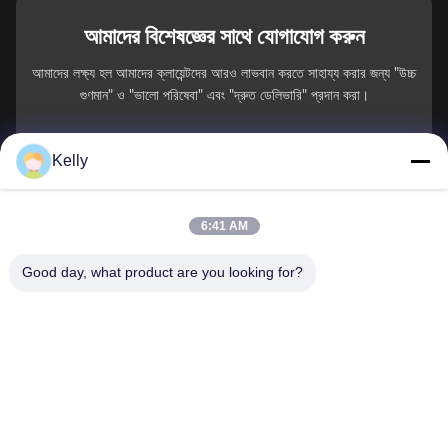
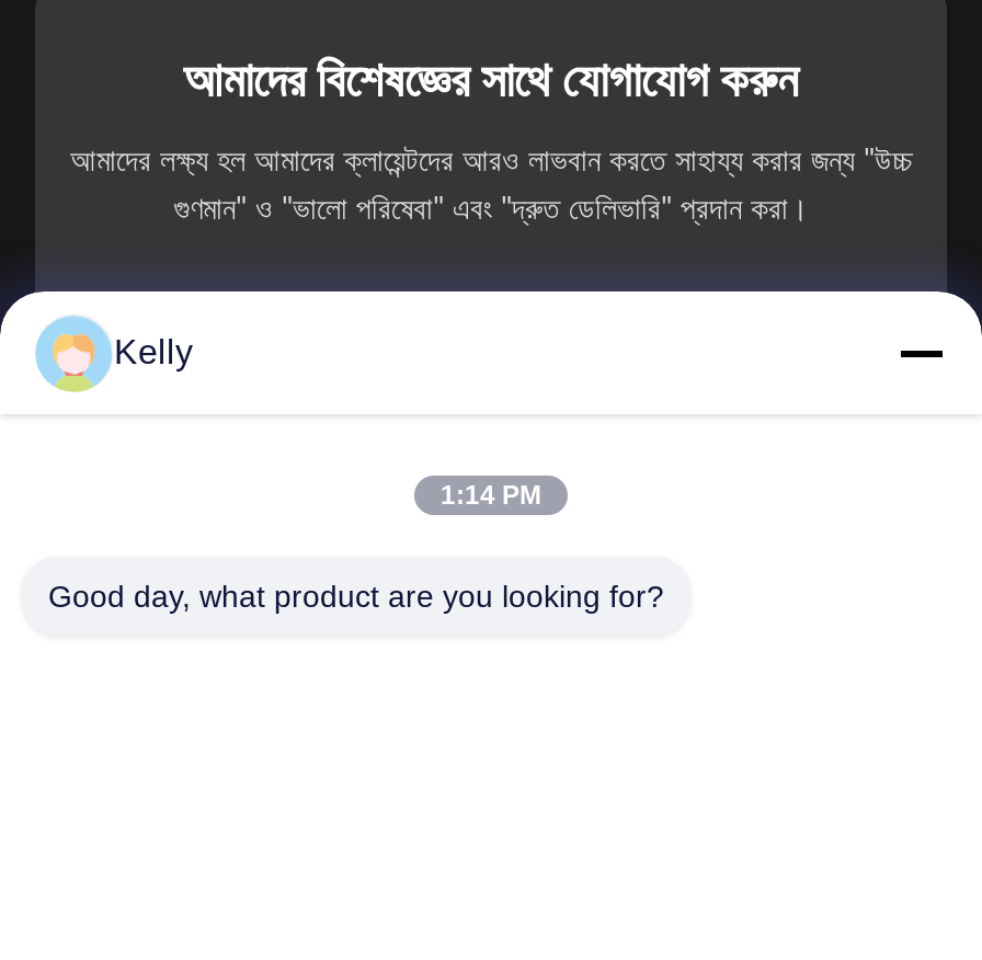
- 6:41 AM
+ 1:14 PM
